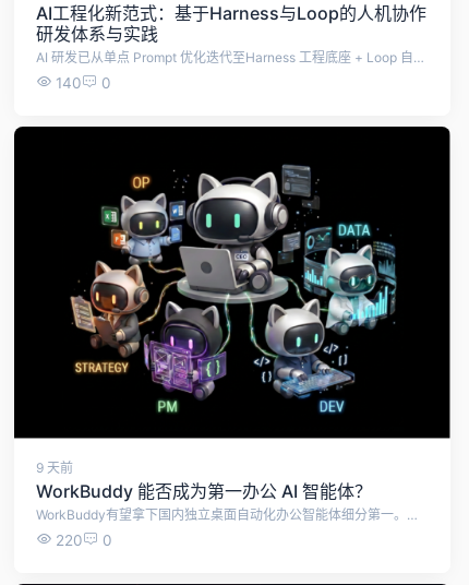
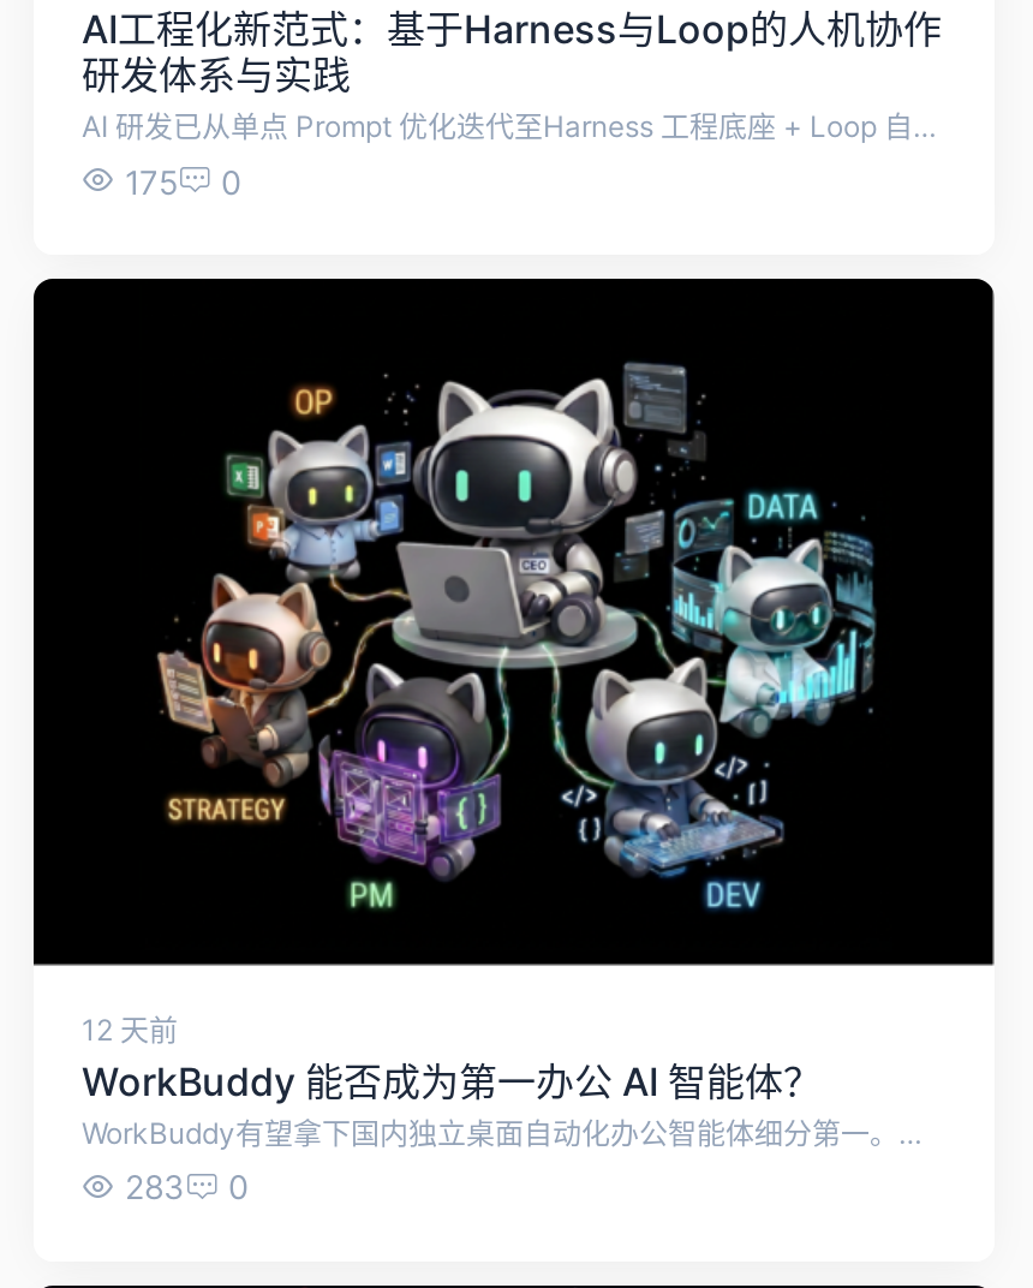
- 140 0
+ 175 0

- 9 天前
+ 12 天前

- 220 0
+ 283 0
